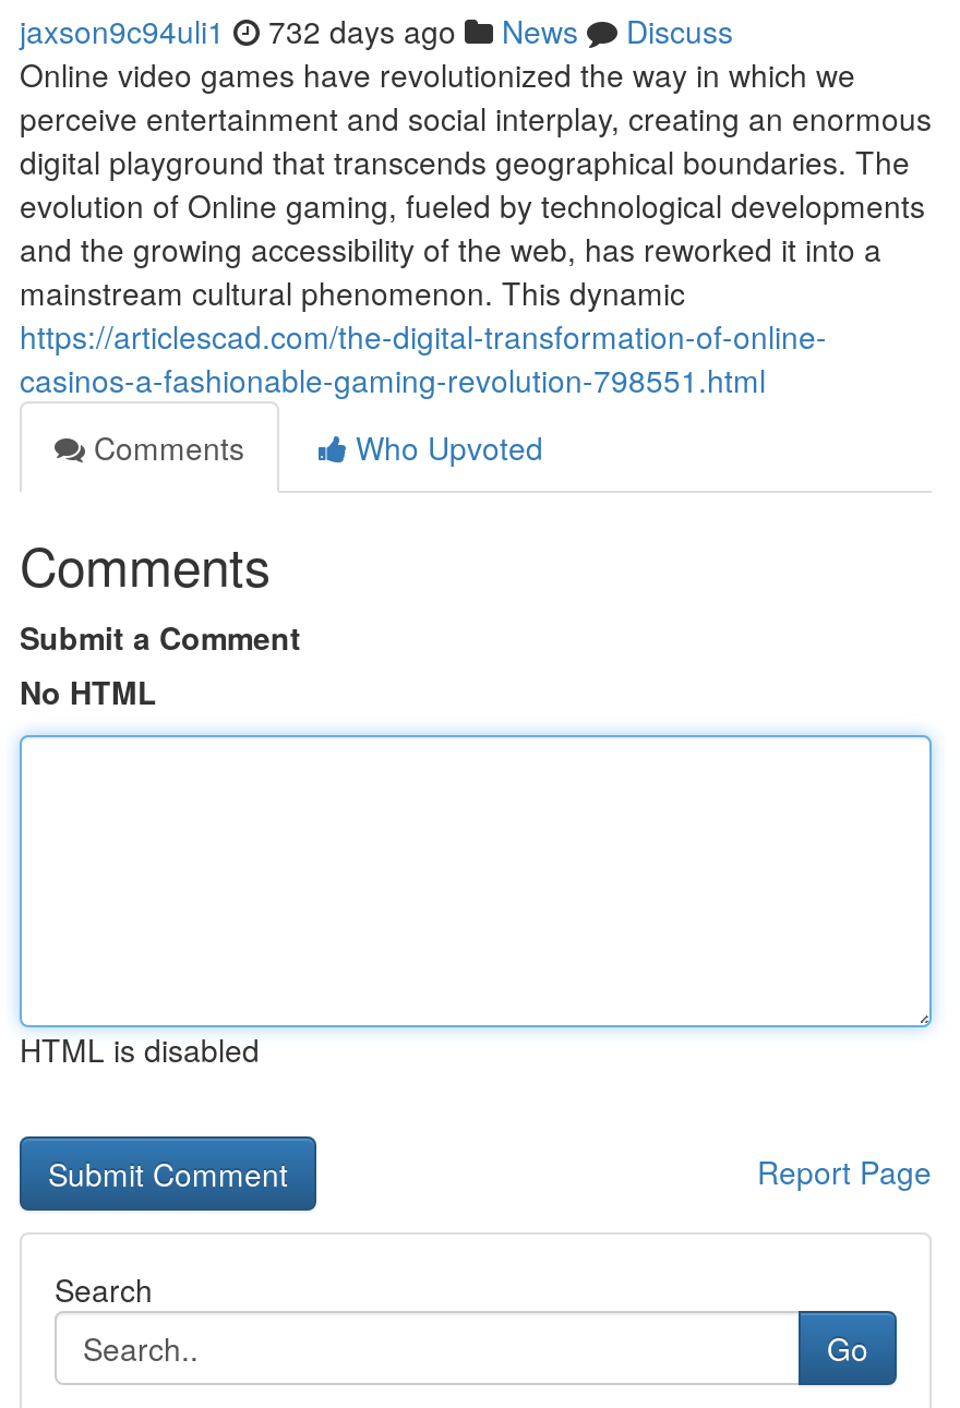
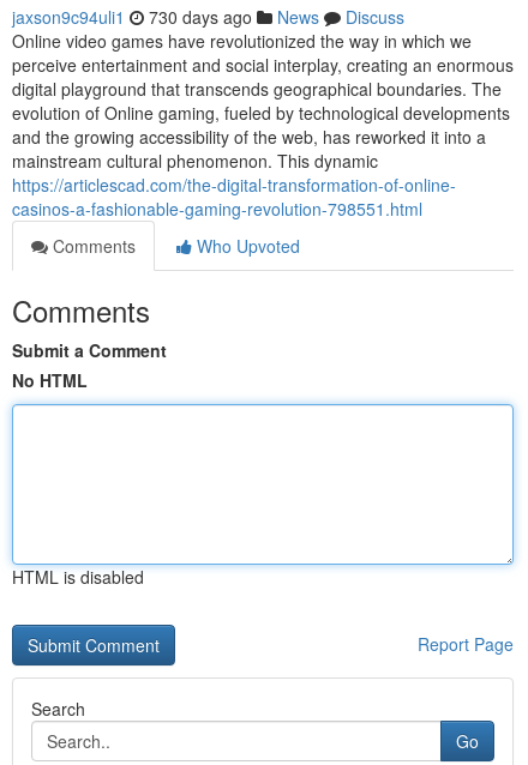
- jaxson9c94uli1 732 days ago News Discuss
+ jaxson9c94uli1 730 days ago News Discuss
